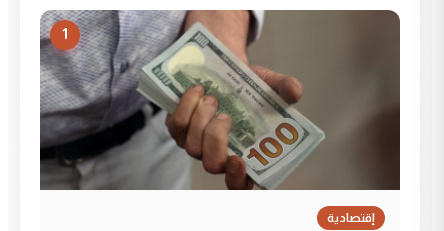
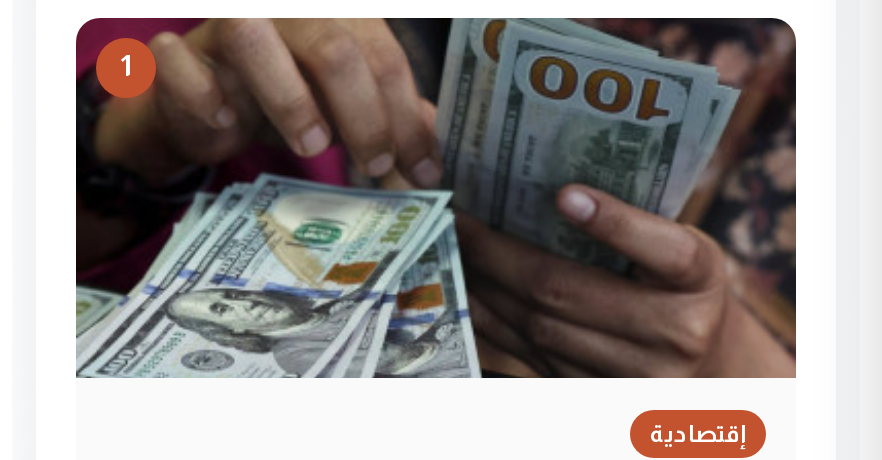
- [image]
+ [image]
